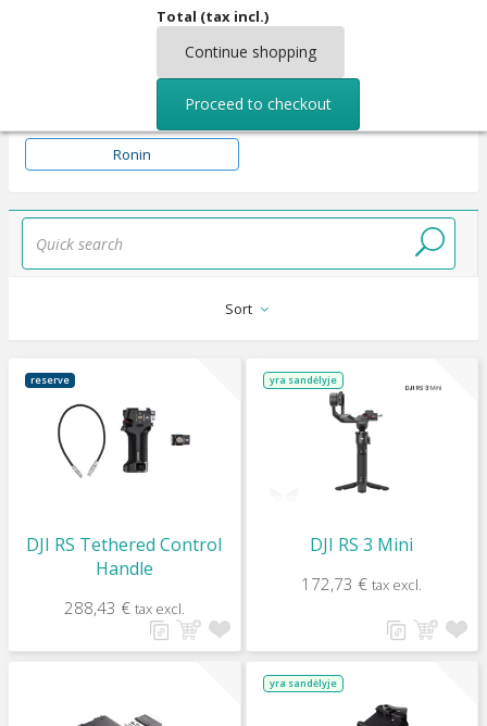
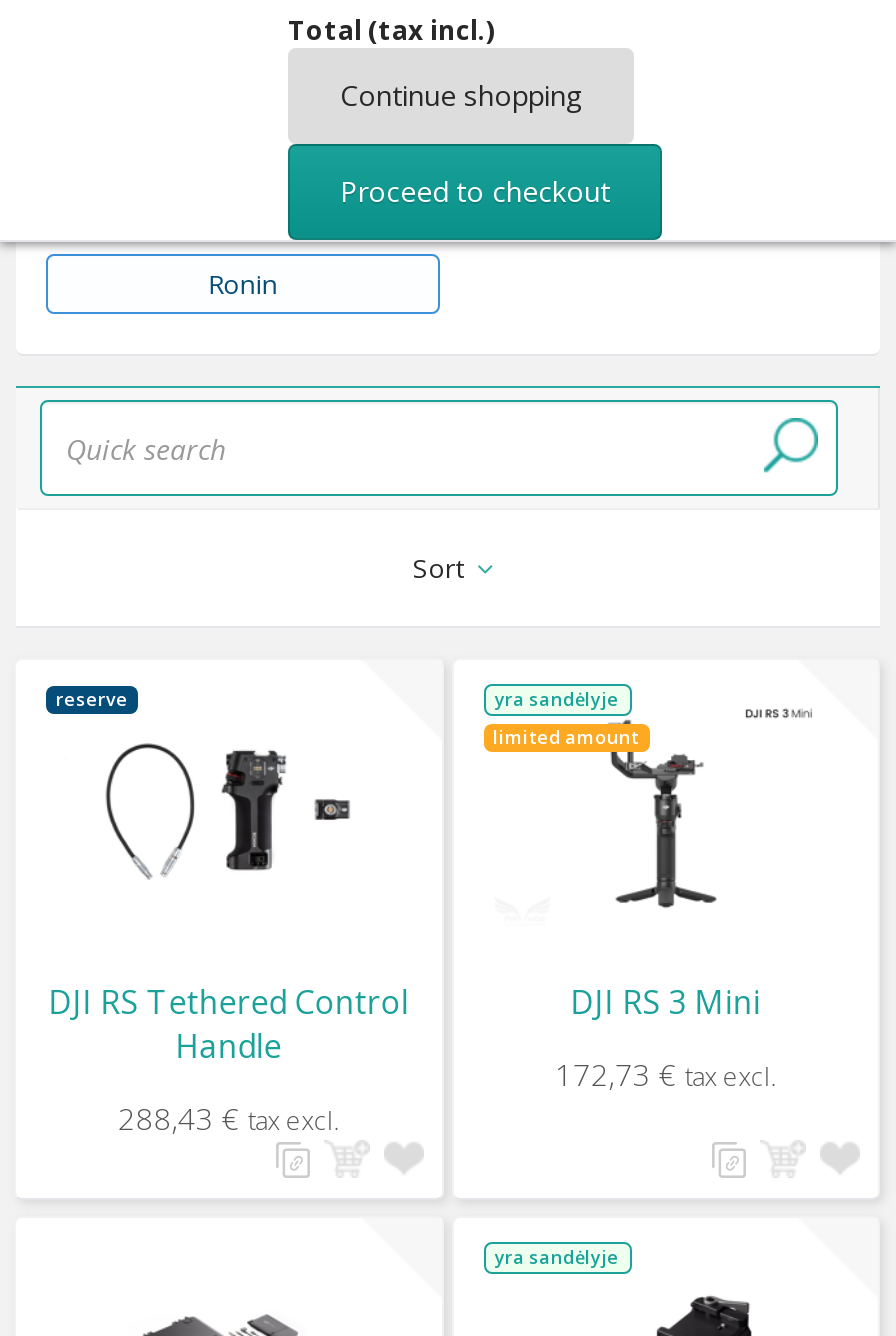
+ limited amount
